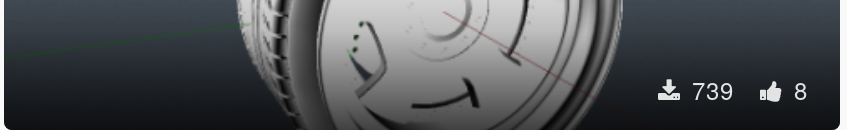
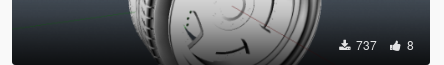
- 739 8
+ 737 8
